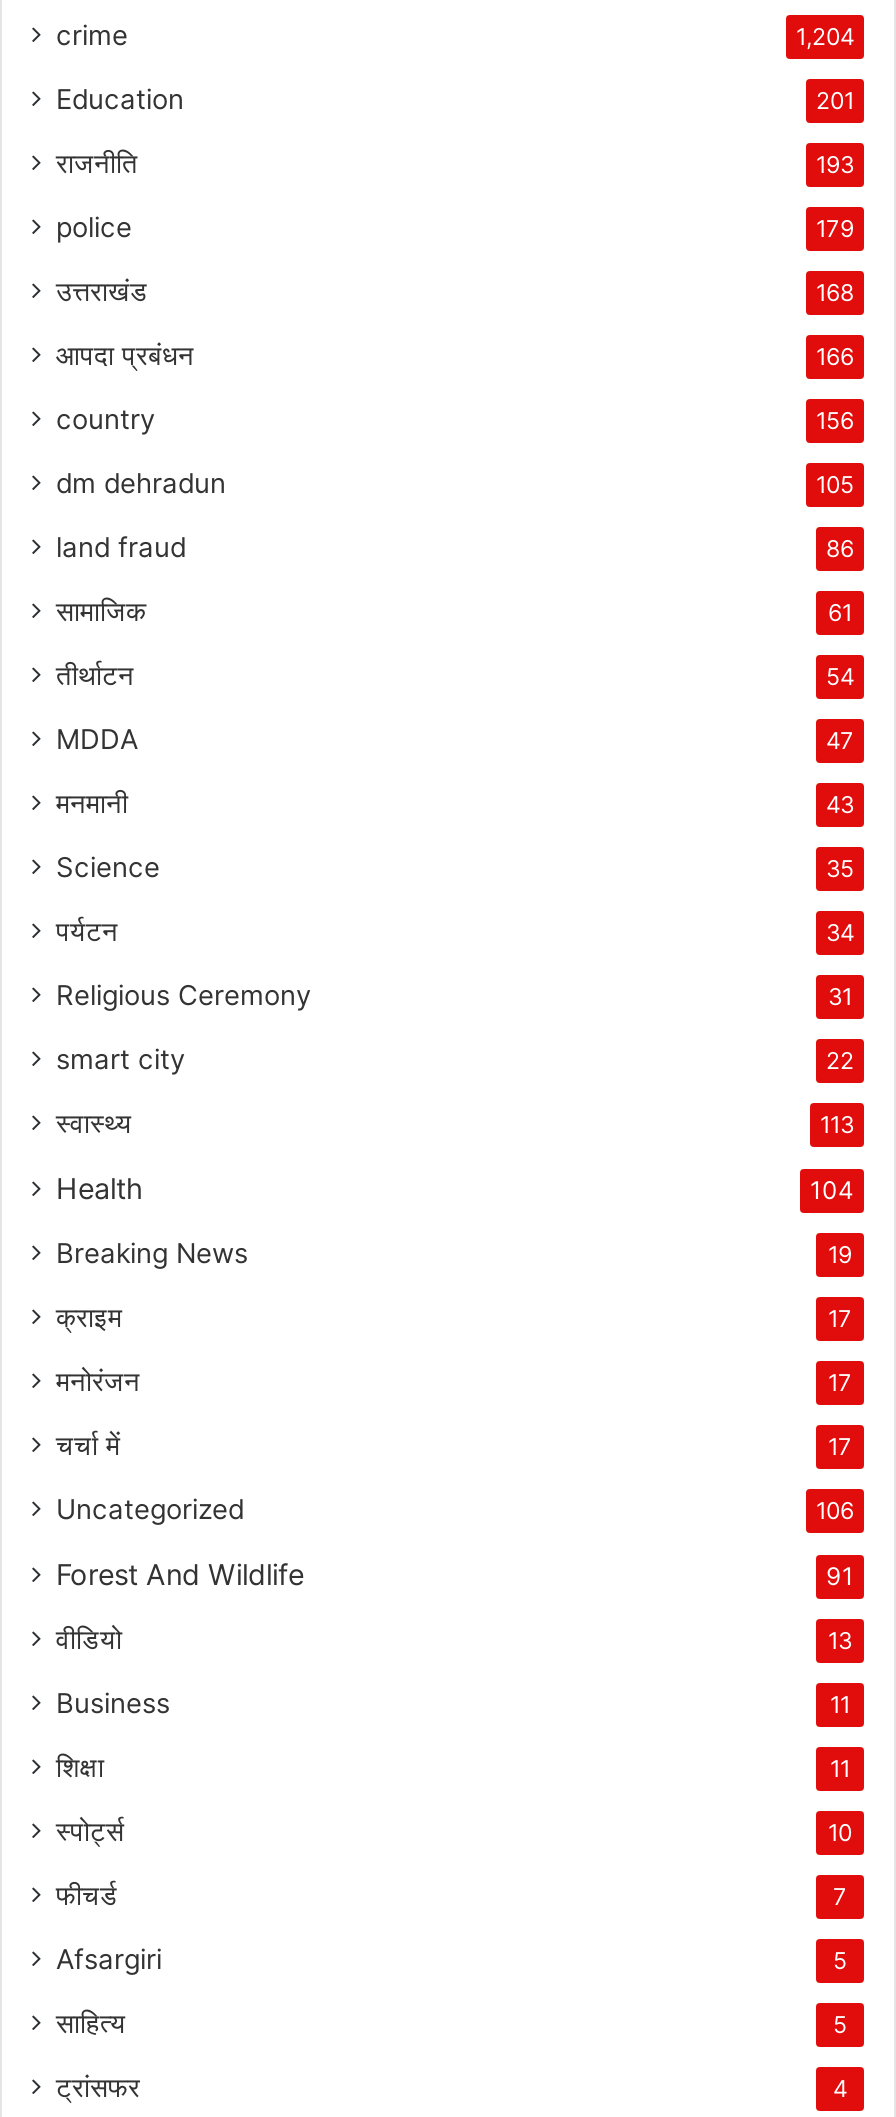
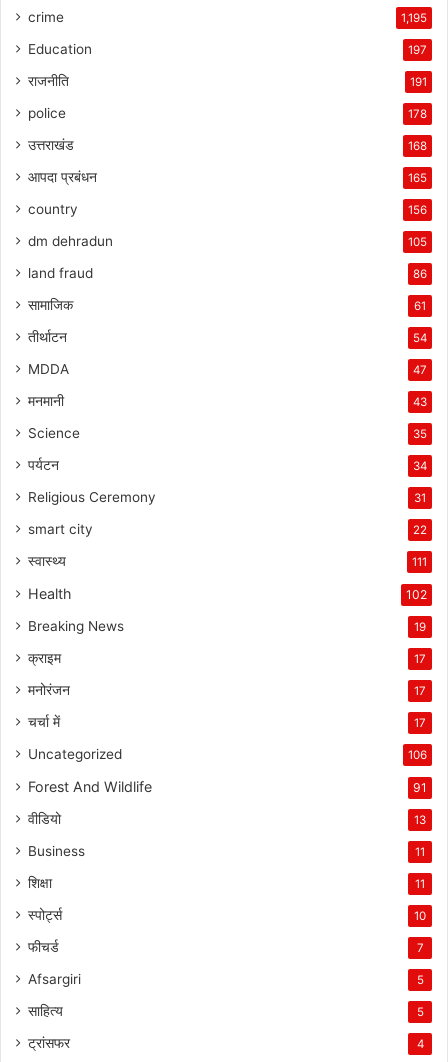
- 1,204
+ 1,195

- 201
+ 197

- 193
+ 191

- 179
+ 178

- 166
+ 165

- 113
+ 111

- 104
+ 102
